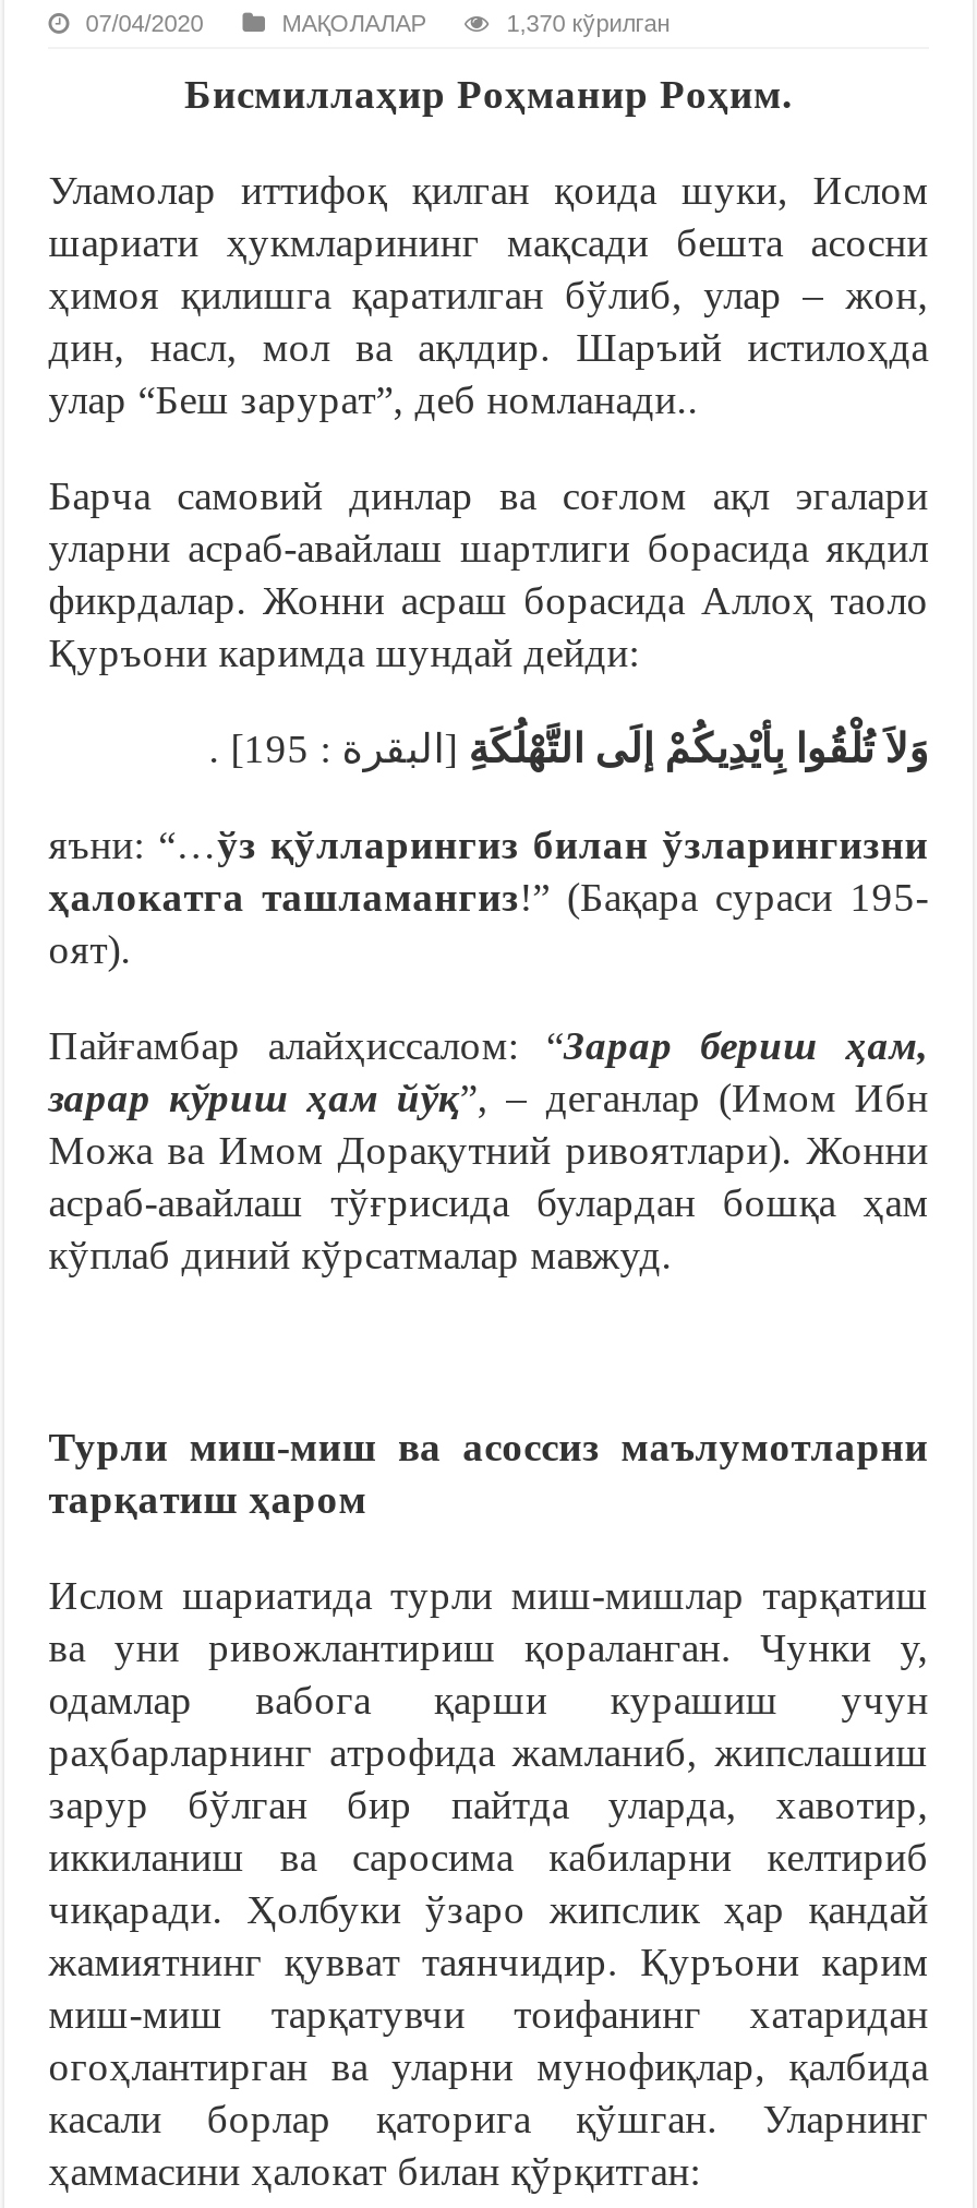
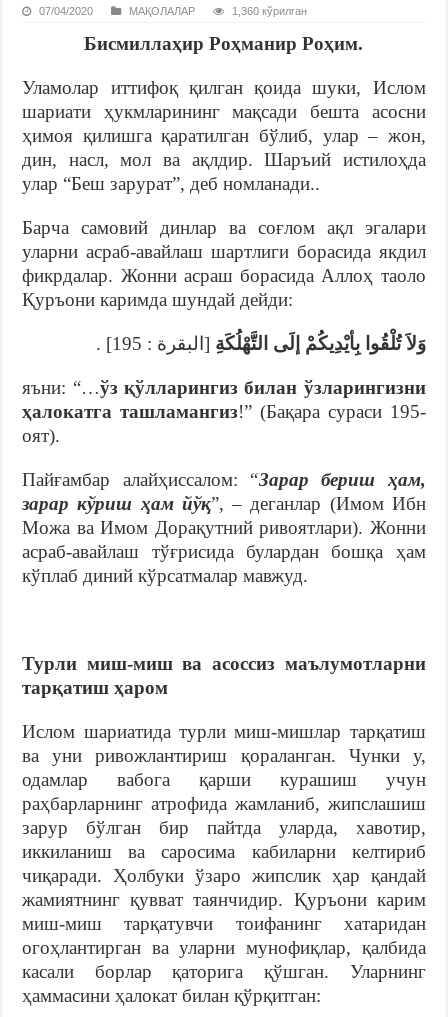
- 1,370 кўрилган
+ 1,360 кўрилган
